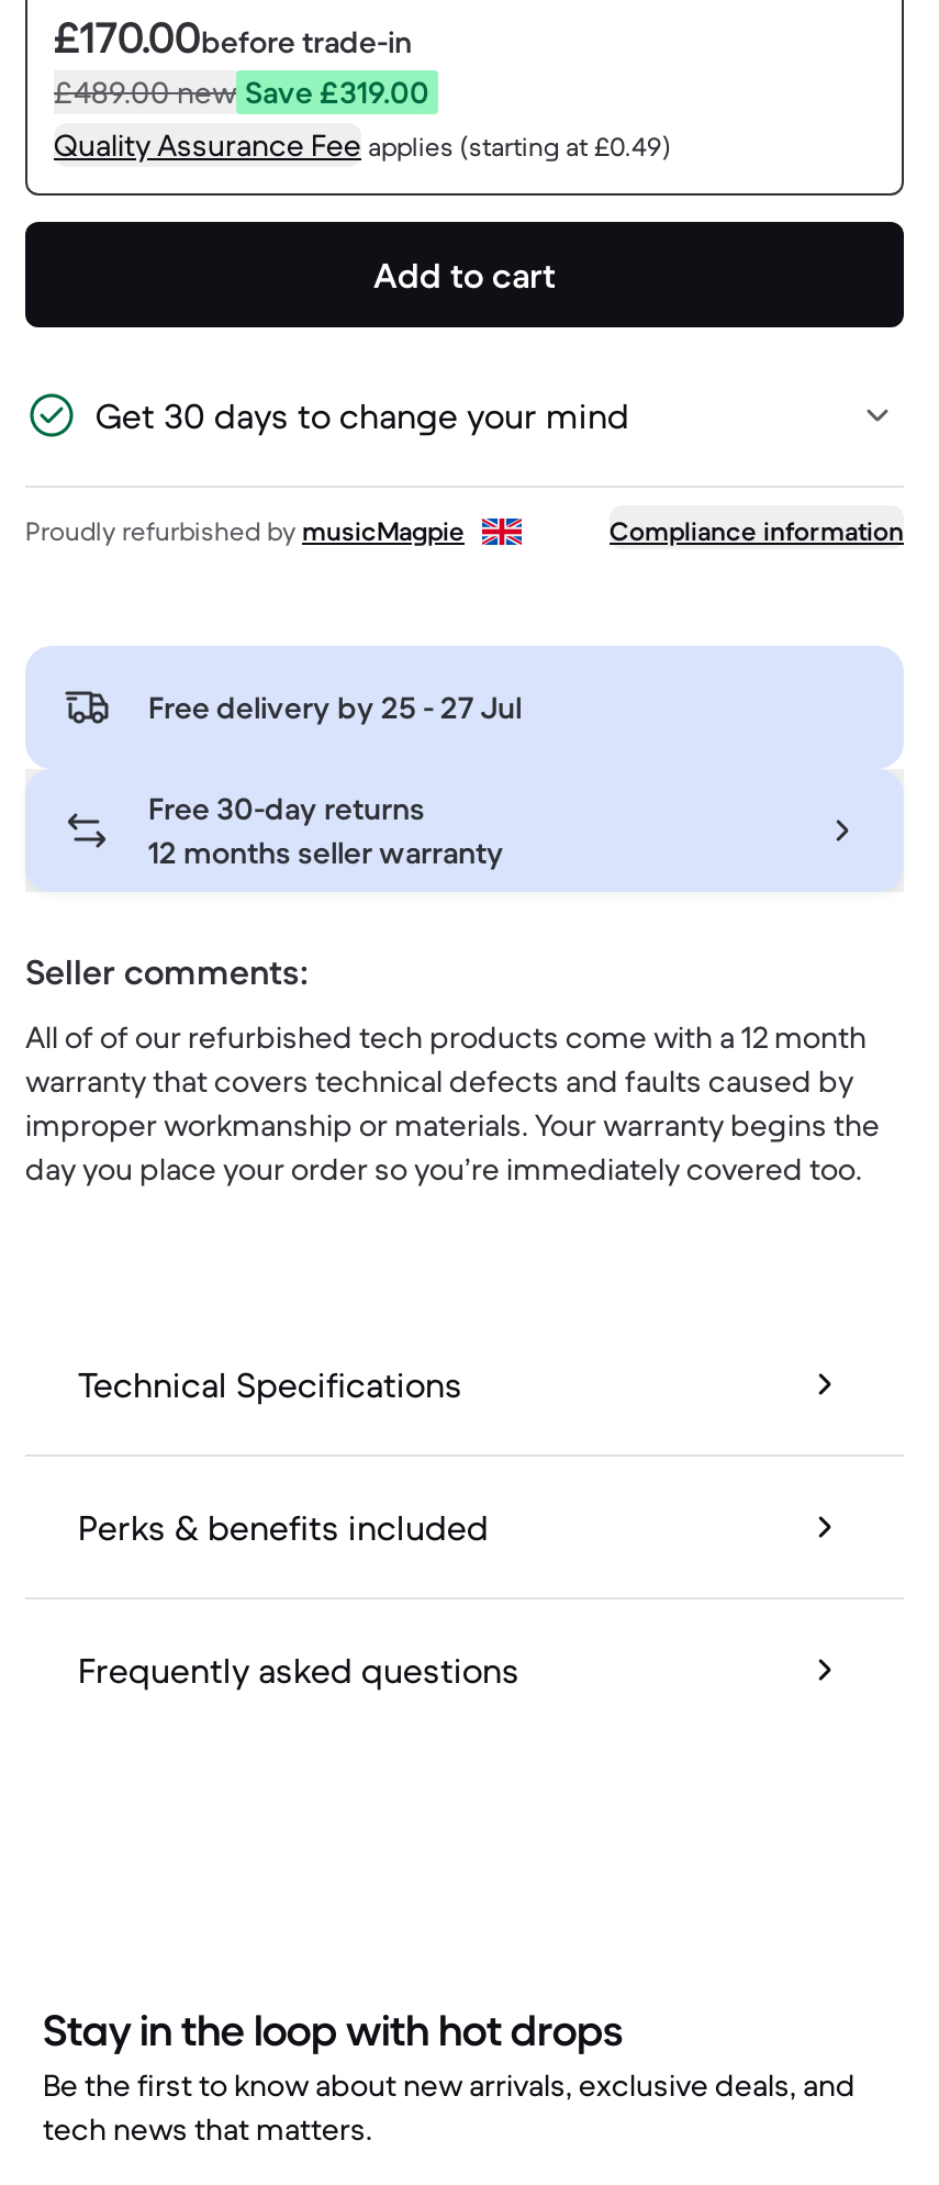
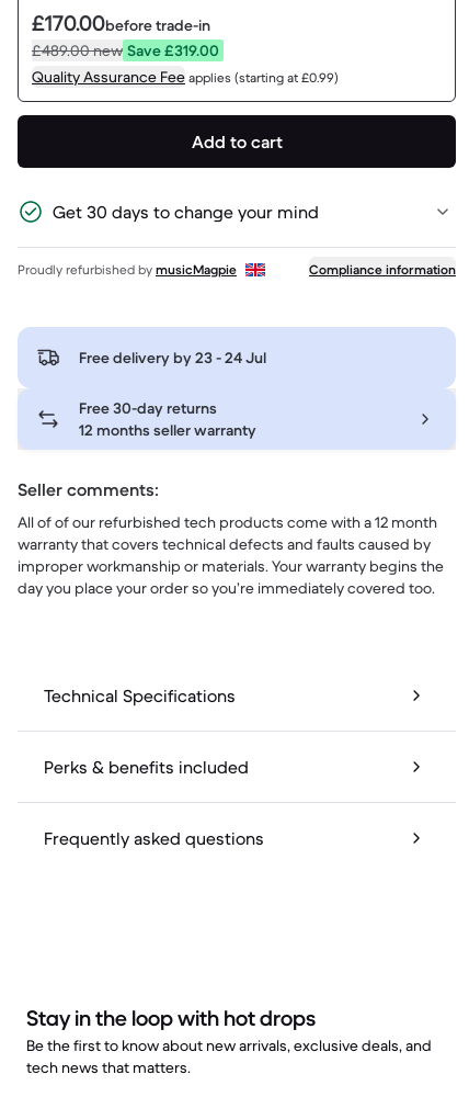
- Quality Assurance Fee applies (starting at £0.49)
+ Quality Assurance Fee applies (starting at £0.99)

- Free delivery by 25 - 27 Jul
+ Free delivery by 23 - 24 Jul
